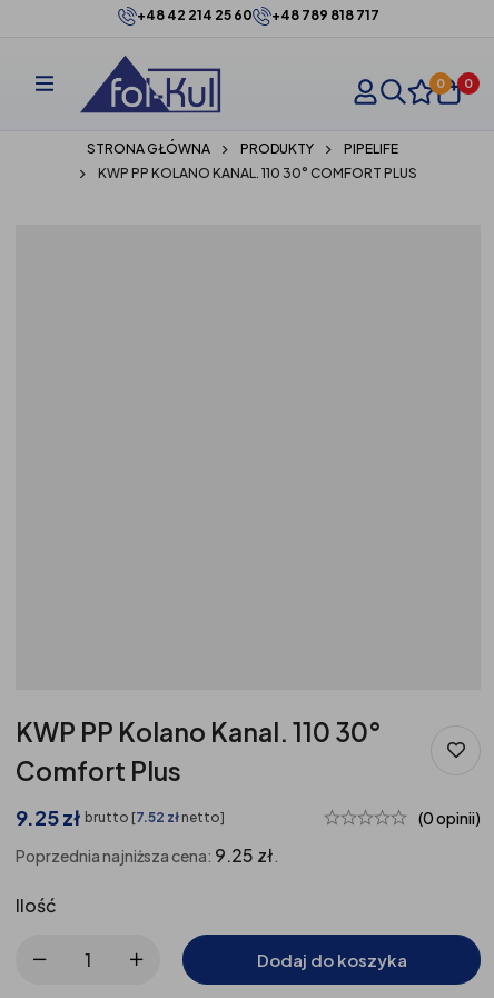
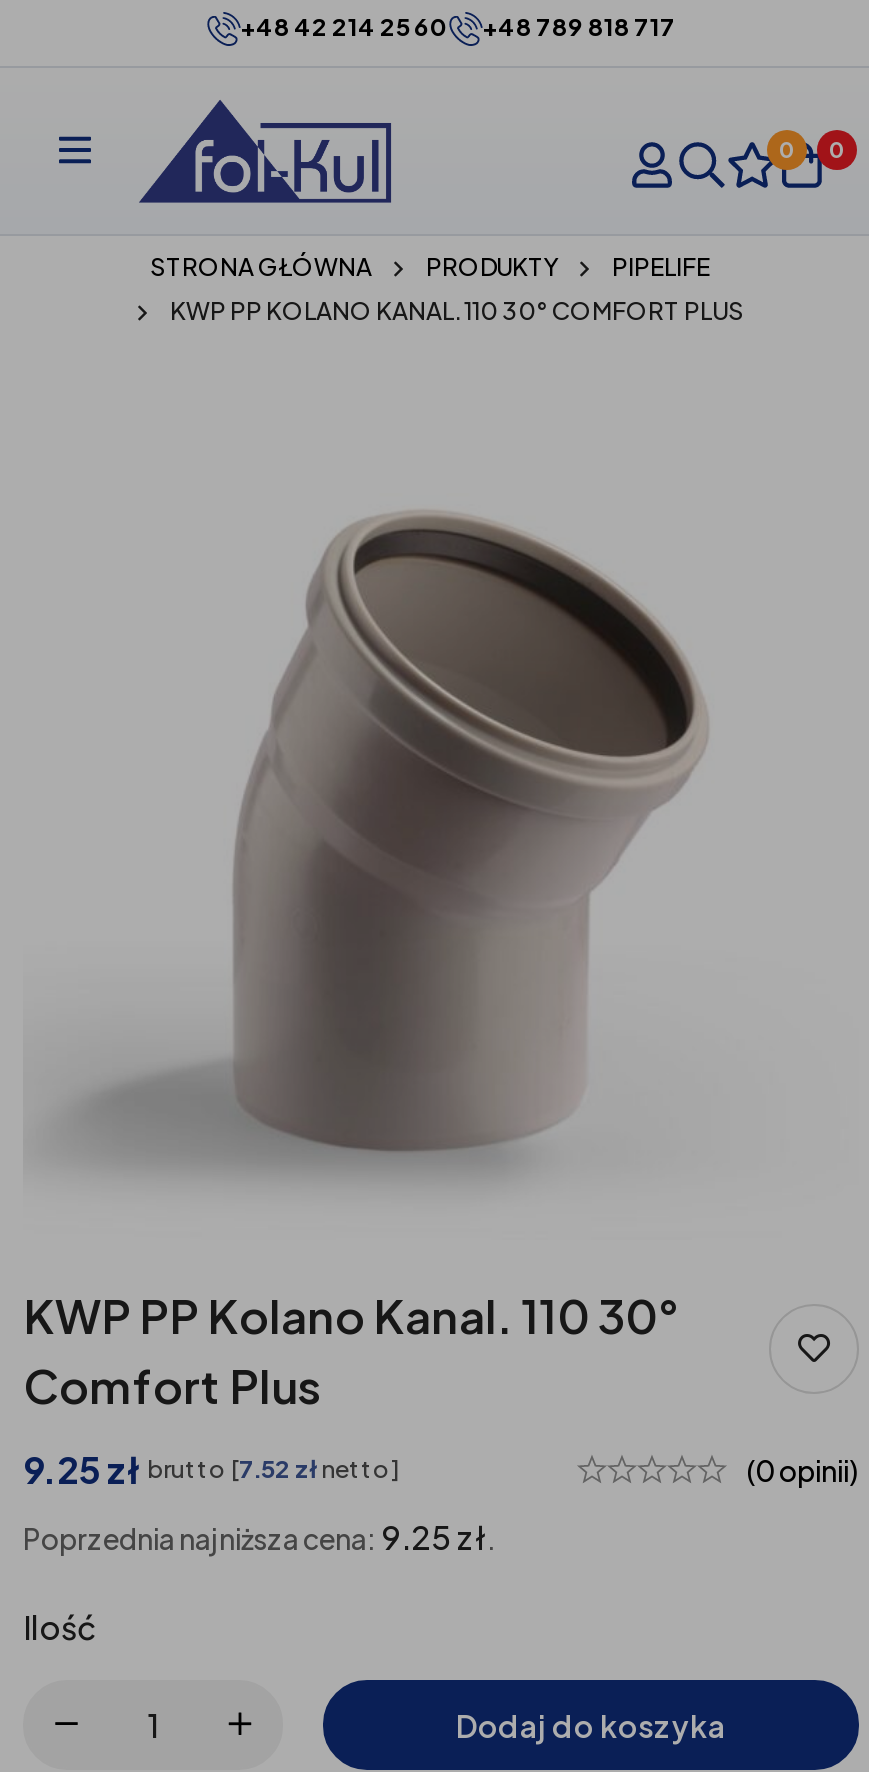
+ [image]
